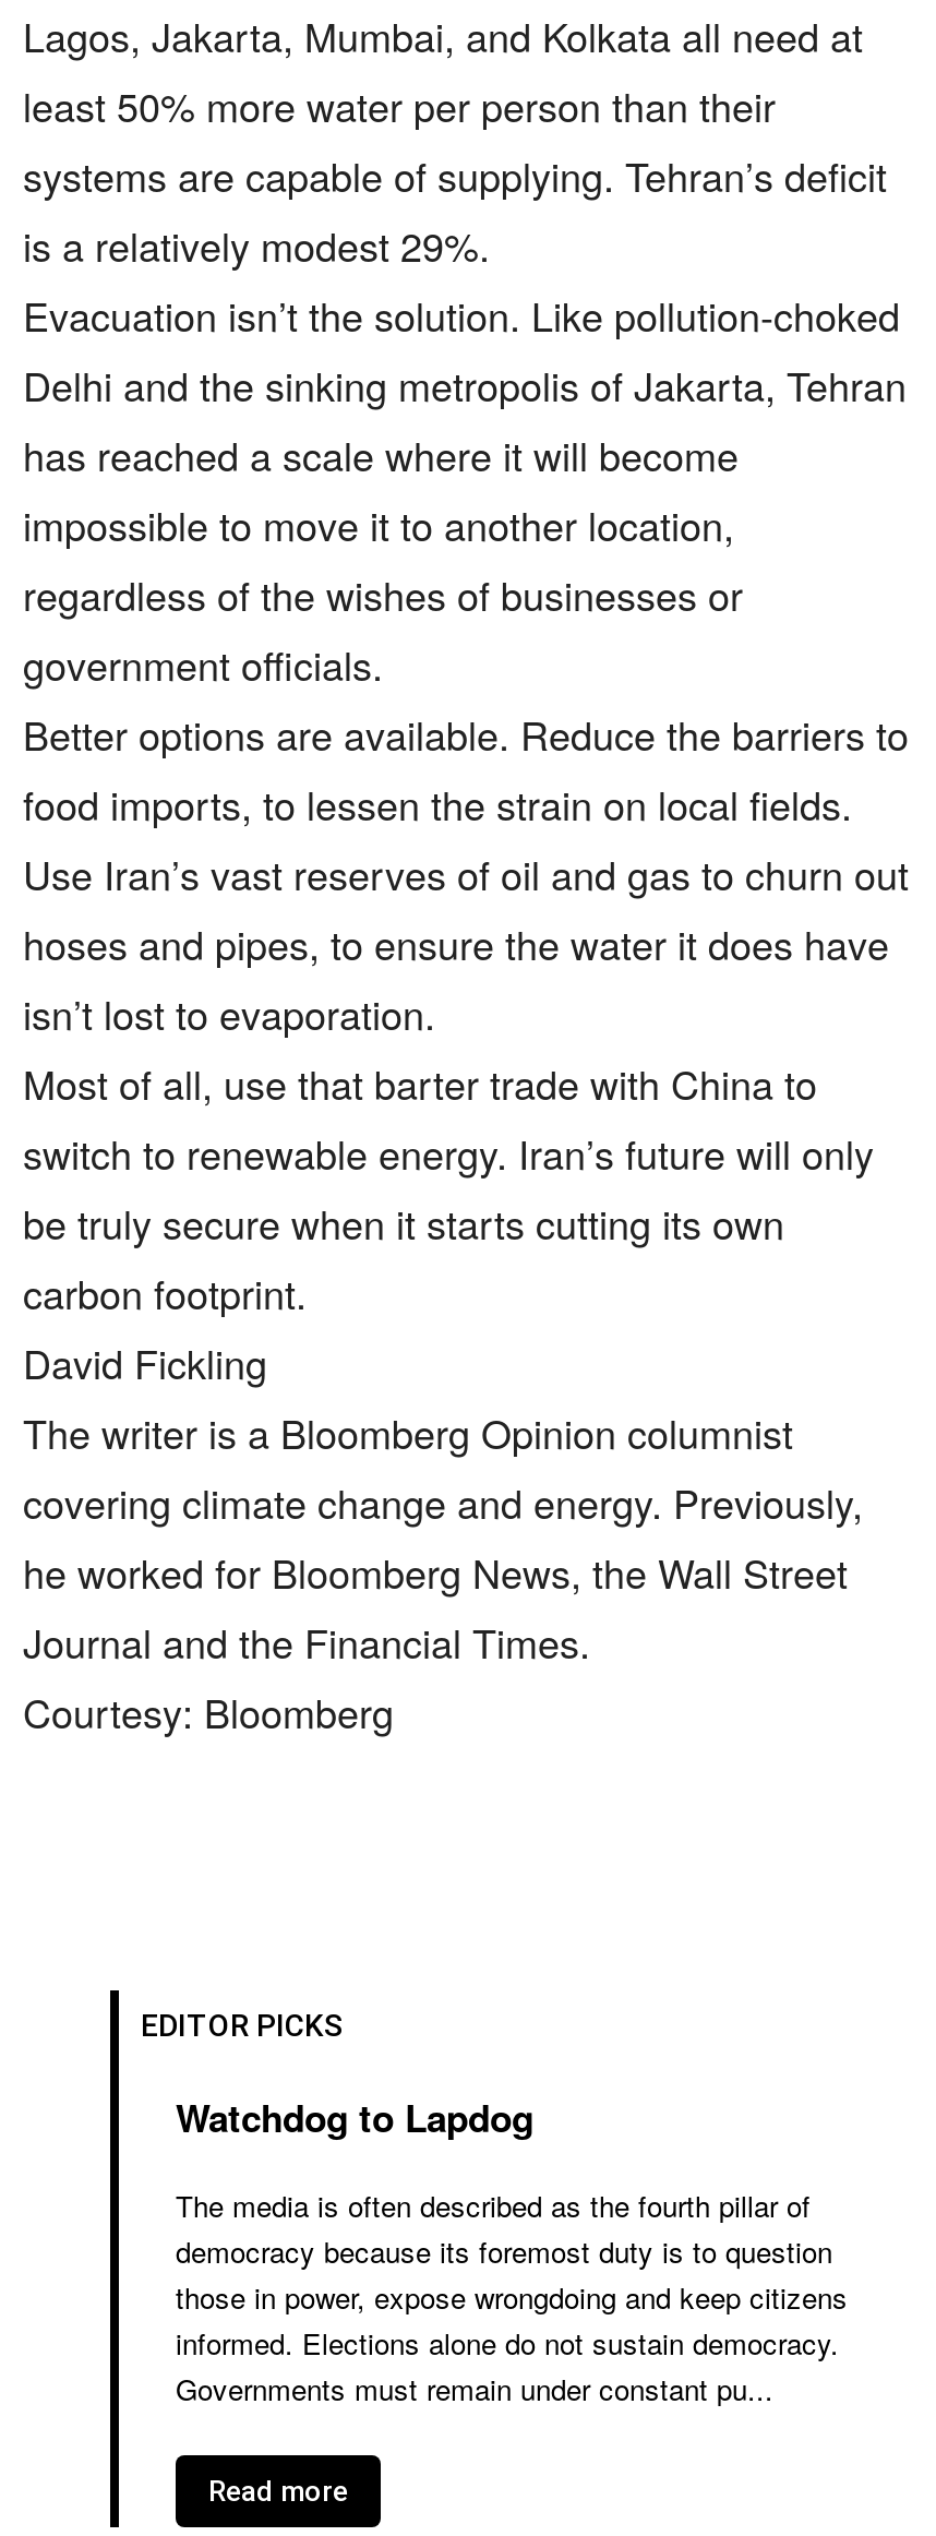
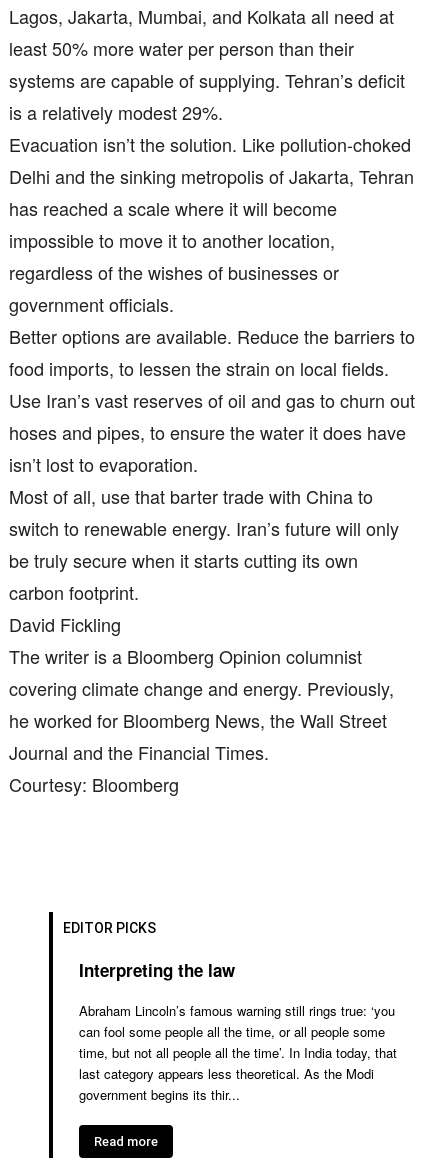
- Watchdog to Lapdog
+ Interpreting the law

- The media is often described as the fourth pillar of
- democracy because its foremost duty is to question
- those in power, expose wrongdoing and keep citizens
- informed. Elections alone do not sustain democracy.
- Governments must remain under constant pu...
+ Abraham Lincoln’s famous warning still rings true: ‘you
+ can fool some people all the time, or all people some
+ time, but not all people all the time’. In India today, that
+ last category appears less theoretical. As the Modi
+ government begins its thir...
